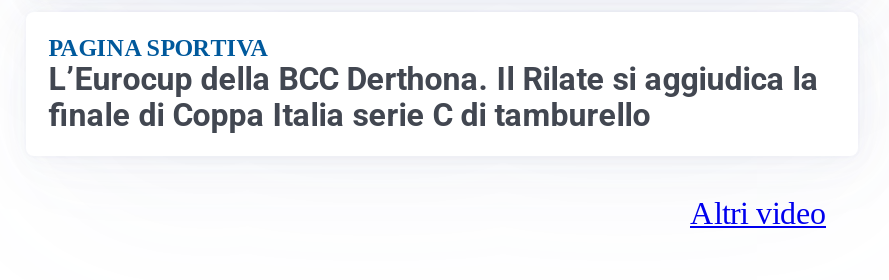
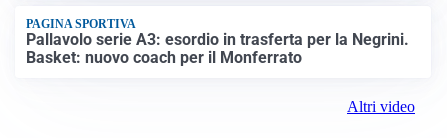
- L’Eurocup della BCC Derthona. Il Rilate si aggiudica la
- finale di Coppa Italia serie C di tamburello
+ Pallavolo serie A3: esordio in trasferta per la Negrini.
+ Basket: nuovo coach per il Monferrato
